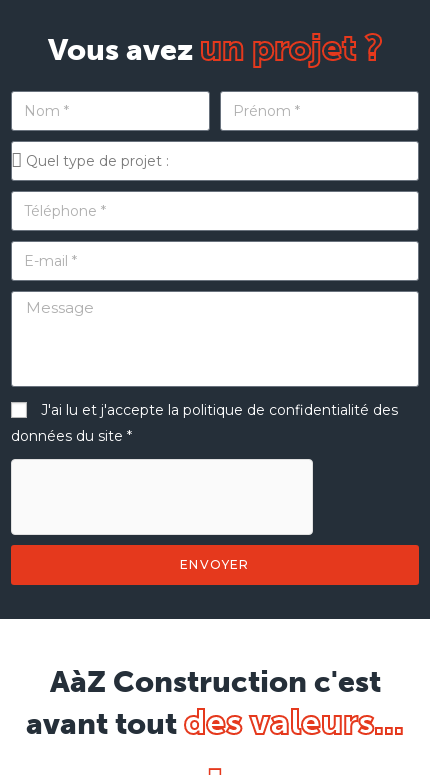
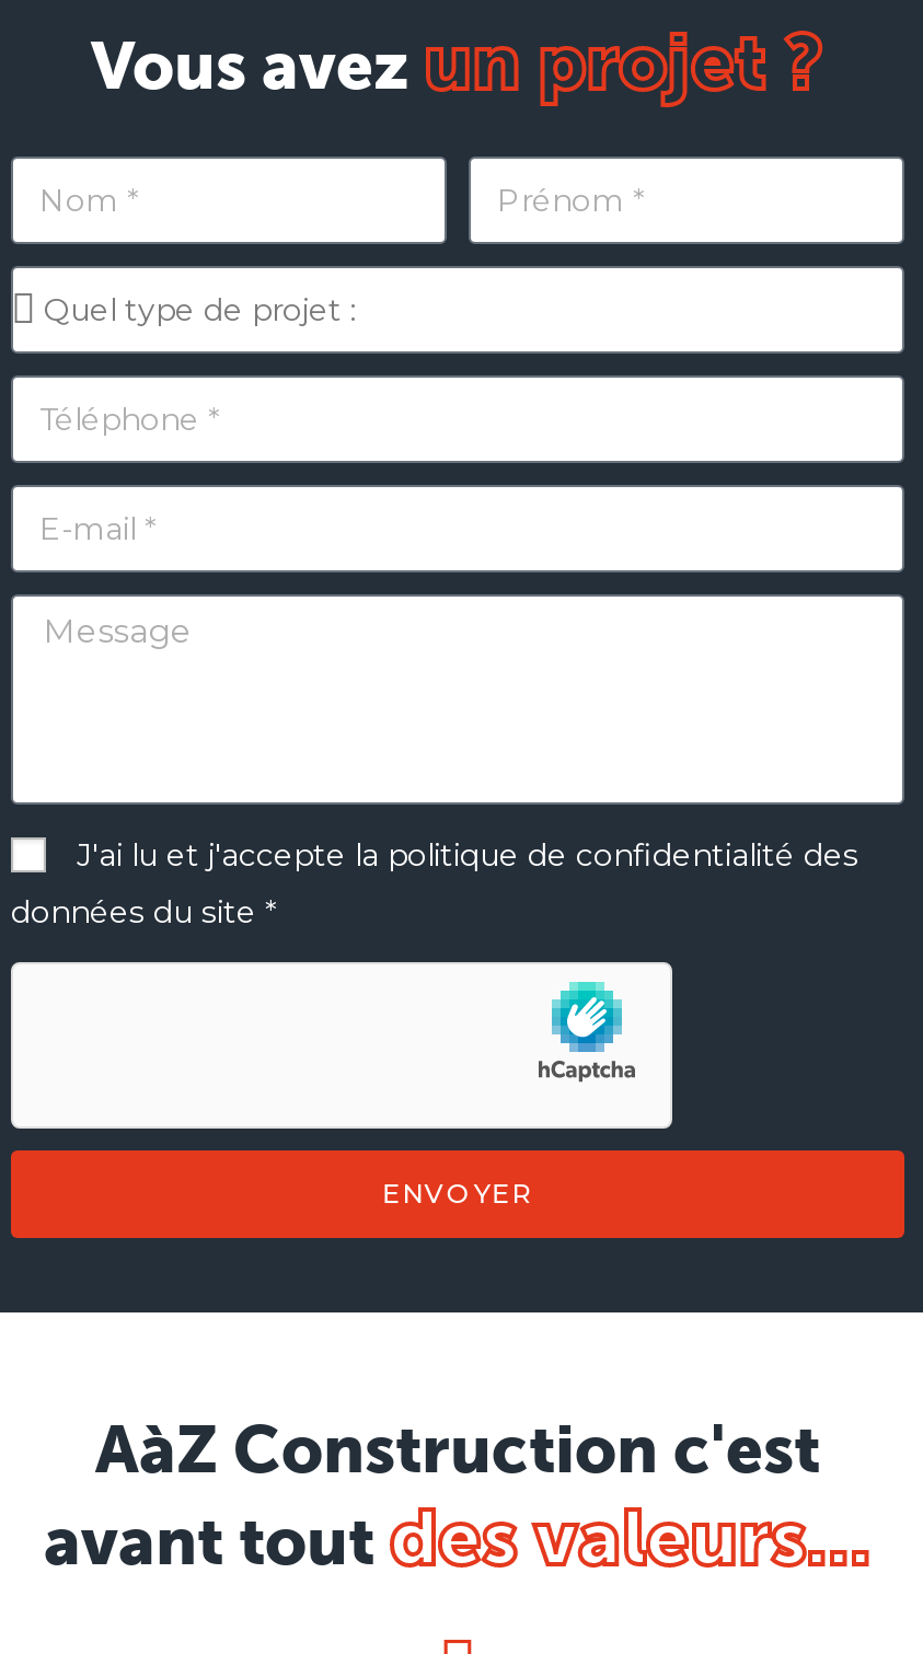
+ [image]
